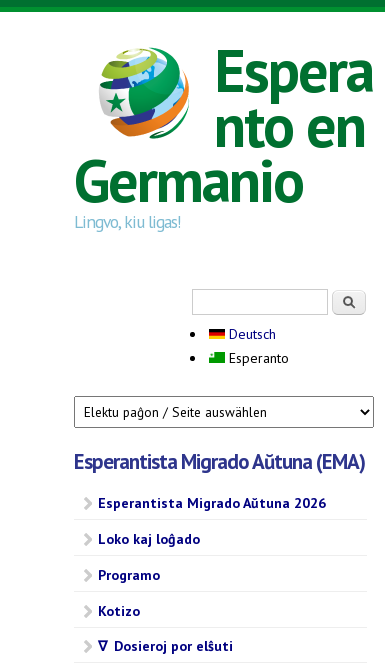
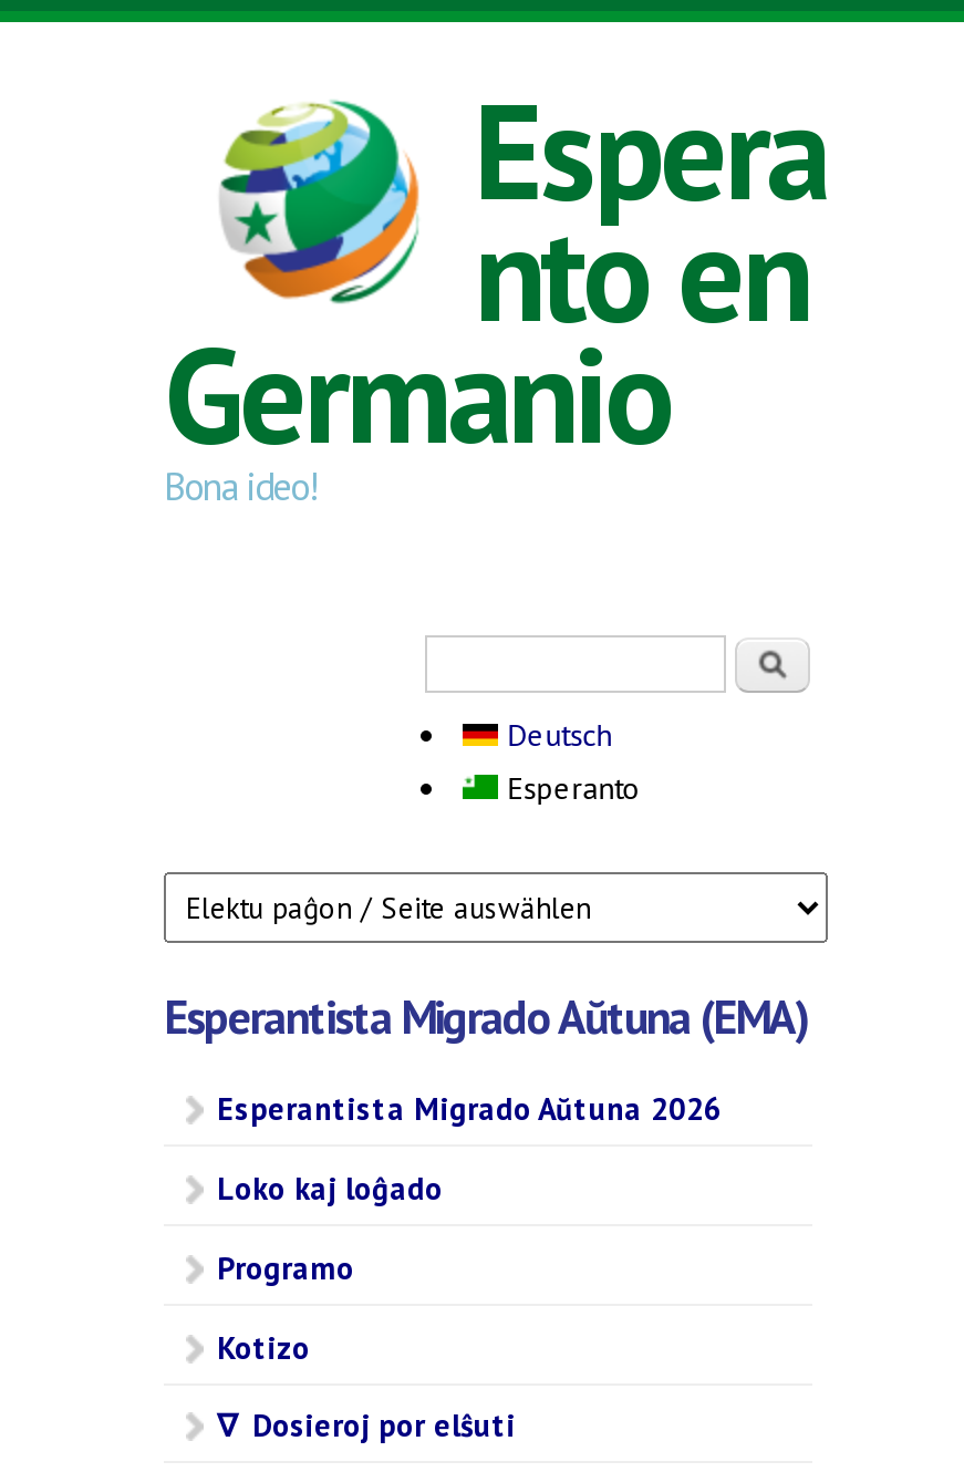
- Lingvo, kiu ligas!
+ Bona ideo!
